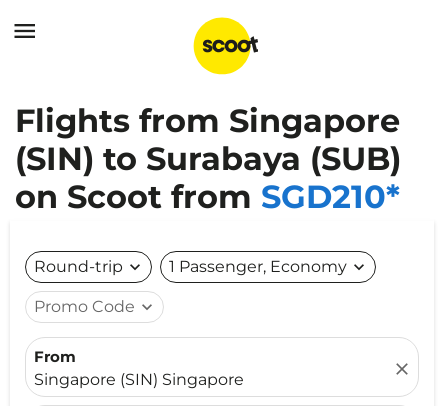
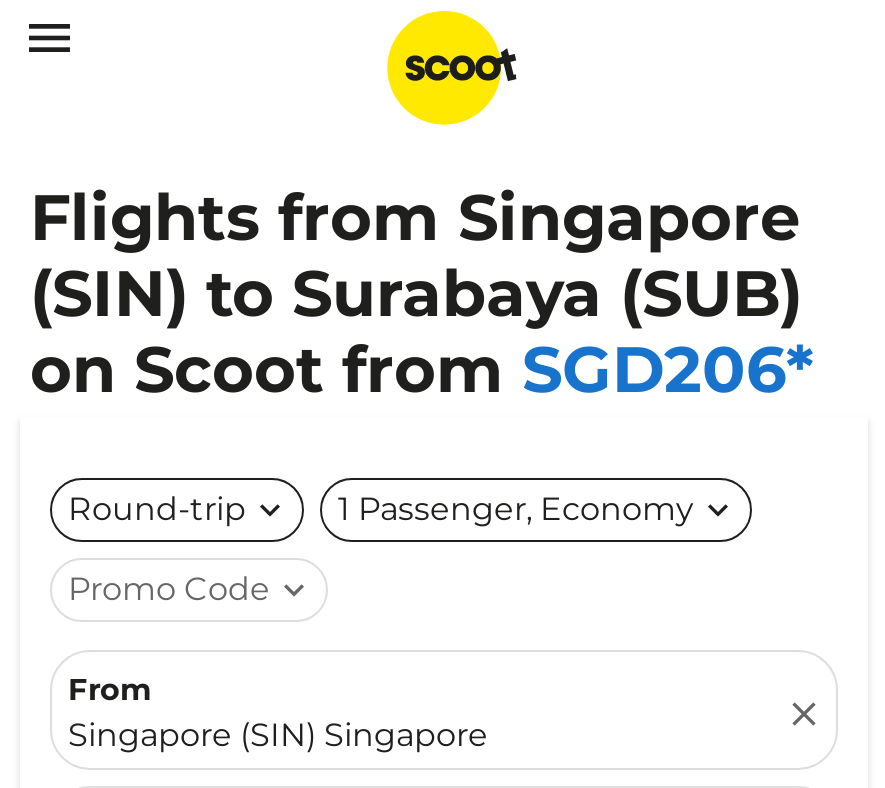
- on Scoot from SGD210*
+ on Scoot from SGD206*
